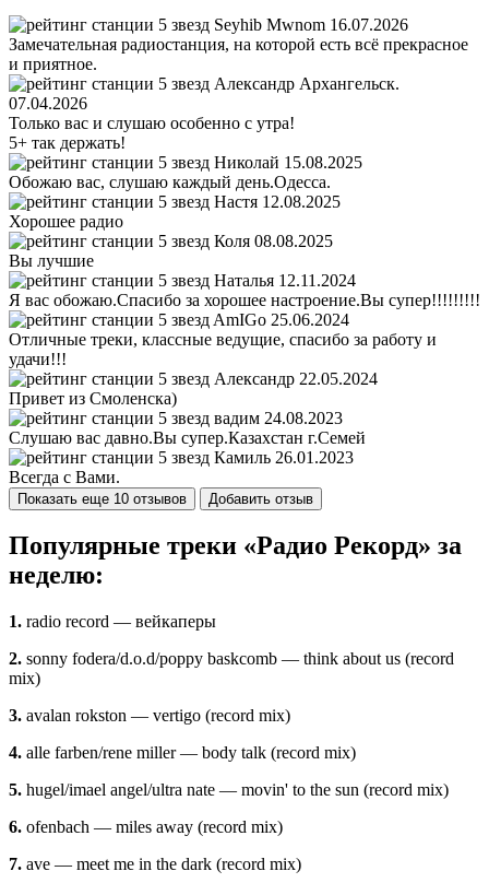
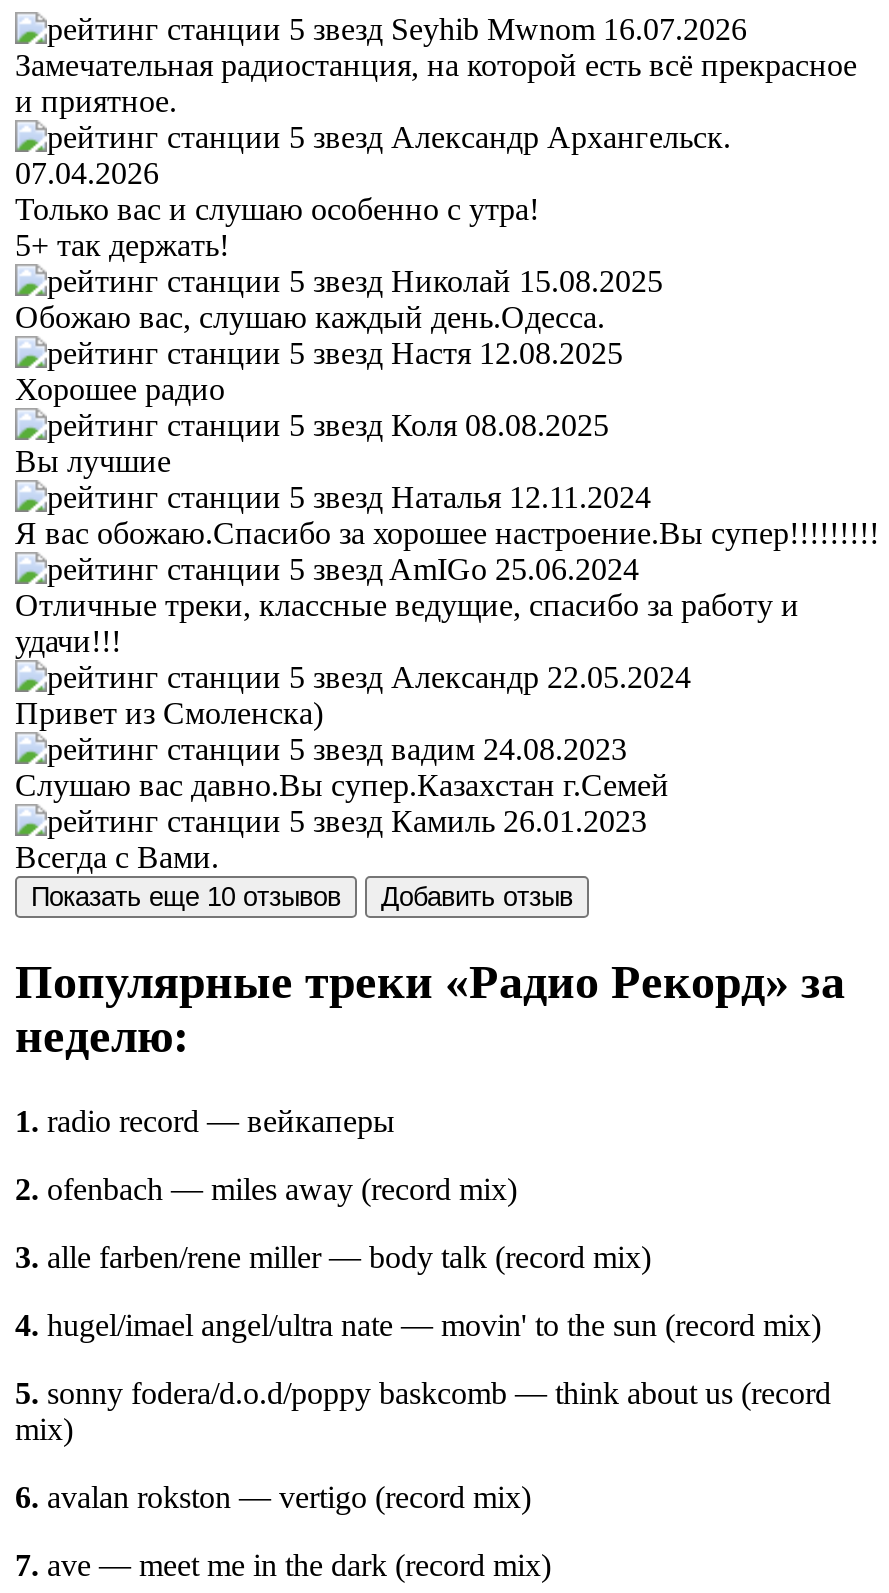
- 2. sonny fodera/d.o.d/poppy baskcomb — think about us (record
+ 2. ofenbach — miles away (record mix)
+ 3. alle farben/rene miller — body talk (record mix)
+ 4. hugel/imael angel/ultra nate — movin' to the sun (record mix)
+ 5. sonny fodera/d.o.d/poppy baskcomb — think about us (record

moved down: mix)

- 3. avalan rokston — vertigo (record mix)
- 4. alle farben/rene miller — body talk (record mix)
- 5. hugel/imael angel/ultra nate — movin' to the sun (record mix)
- 6. ofenbach — miles away (record mix)
+ 6. avalan rokston — vertigo (record mix)
